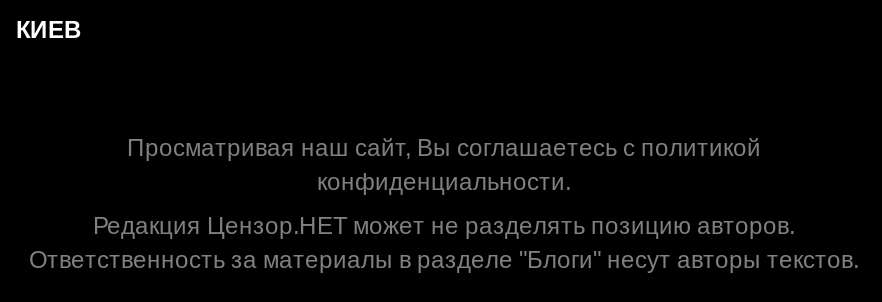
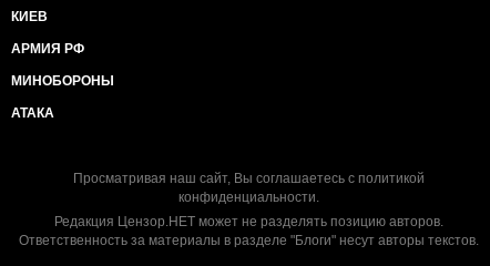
+ АРМИЯ РФ
+ МИНОБОРОНЫ
+ АТАКА
